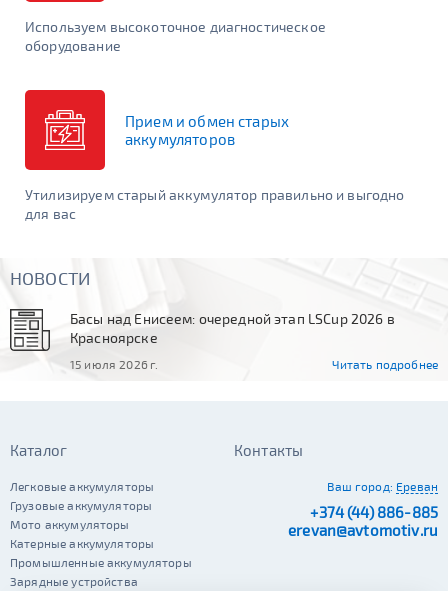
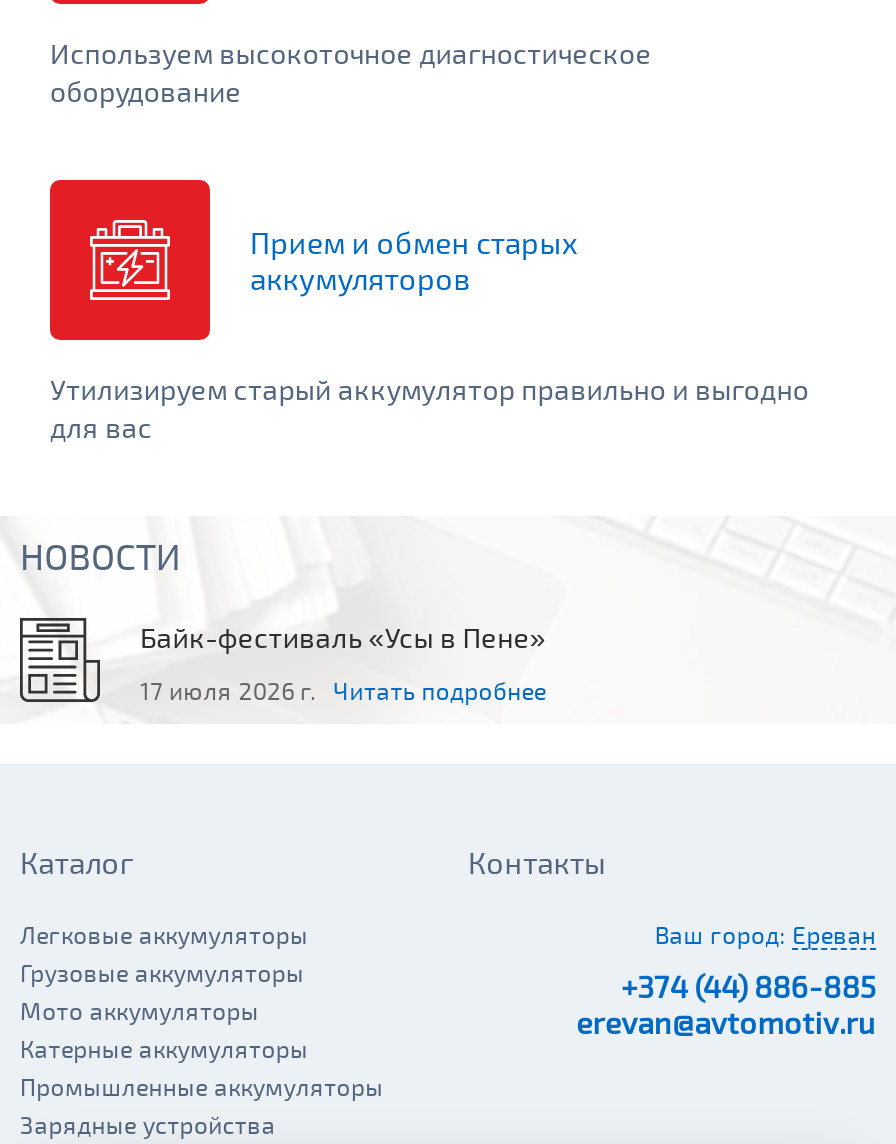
- Басы над Енисеем: очередной этап LSCup 2026 в
- Красноярске
+ Байк-фестиваль «Усы в Пене»

- 15 июля 2026 г.
- Читать подробнее
+ 17 июля 2026 г. Читать подробнее
